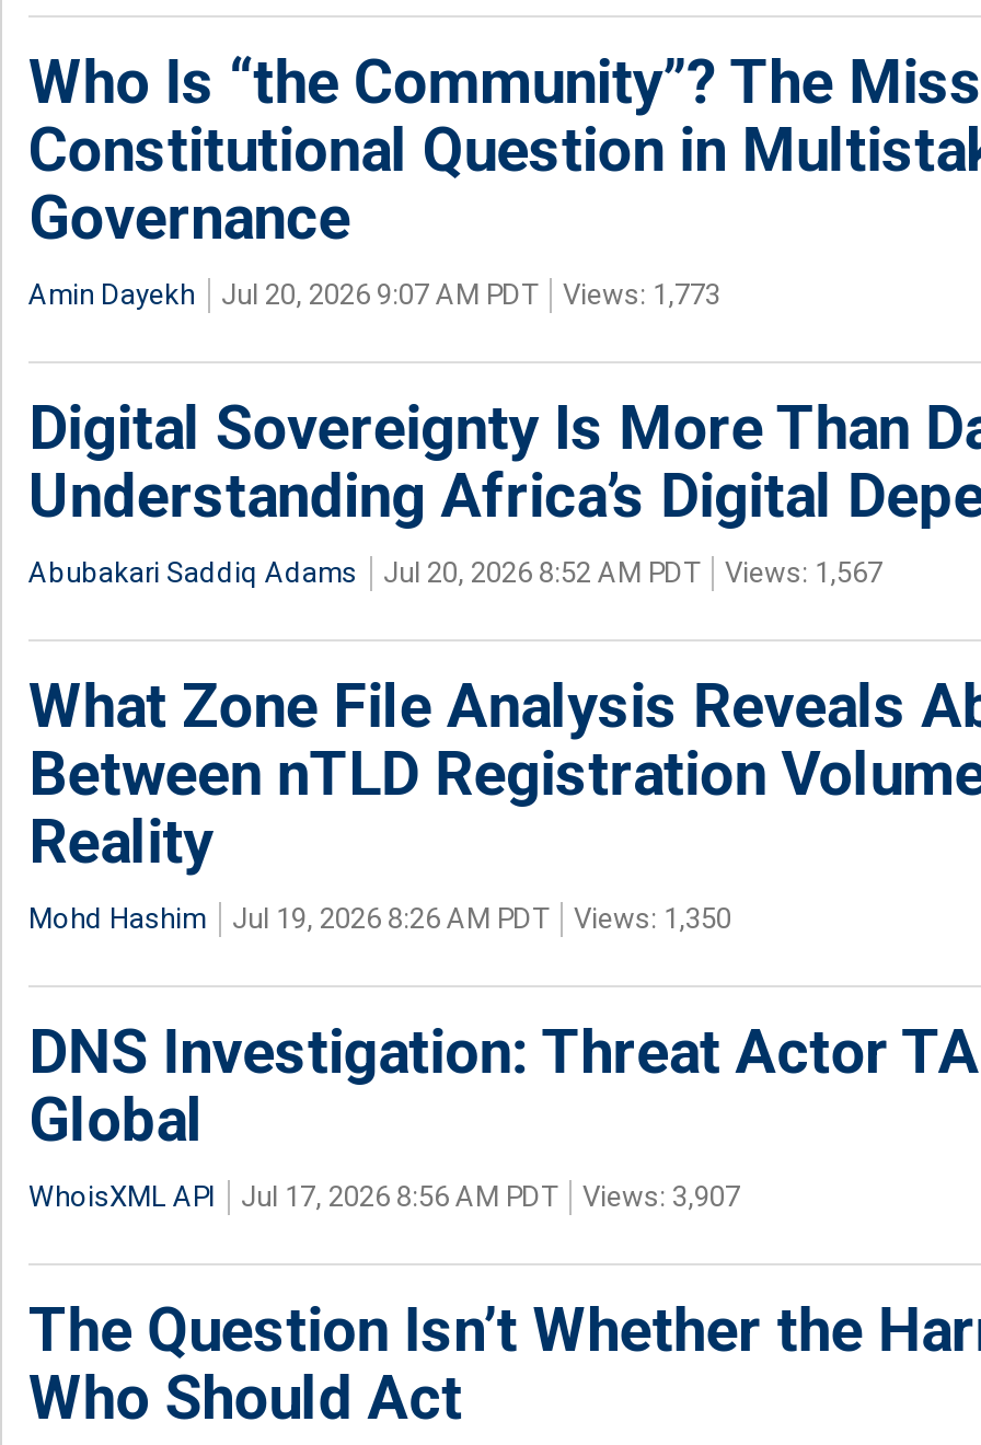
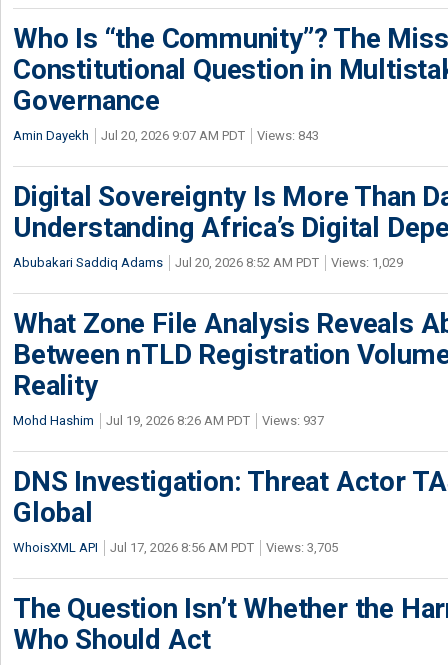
- Amin Dayekh Jul 20, 2026 9:07 AM PDT Views: 1,773
+ Amin Dayekh Jul 20, 2026 9:07 AM PDT Views: 843

- Abubakari Saddiq Adams Jul 20, 2026 8:52 AM PDT Views: 1,567
+ Abubakari Saddiq Adams Jul 20, 2026 8:52 AM PDT Views: 1,029

- Mohd Hashim Jul 19, 2026 8:26 AM PDT Views: 1,350
+ Mohd Hashim Jul 19, 2026 8:26 AM PDT Views: 937

- WhoisXML API Jul 17, 2026 8:56 AM PDT Views: 3,907
+ WhoisXML API Jul 17, 2026 8:56 AM PDT Views: 3,705
